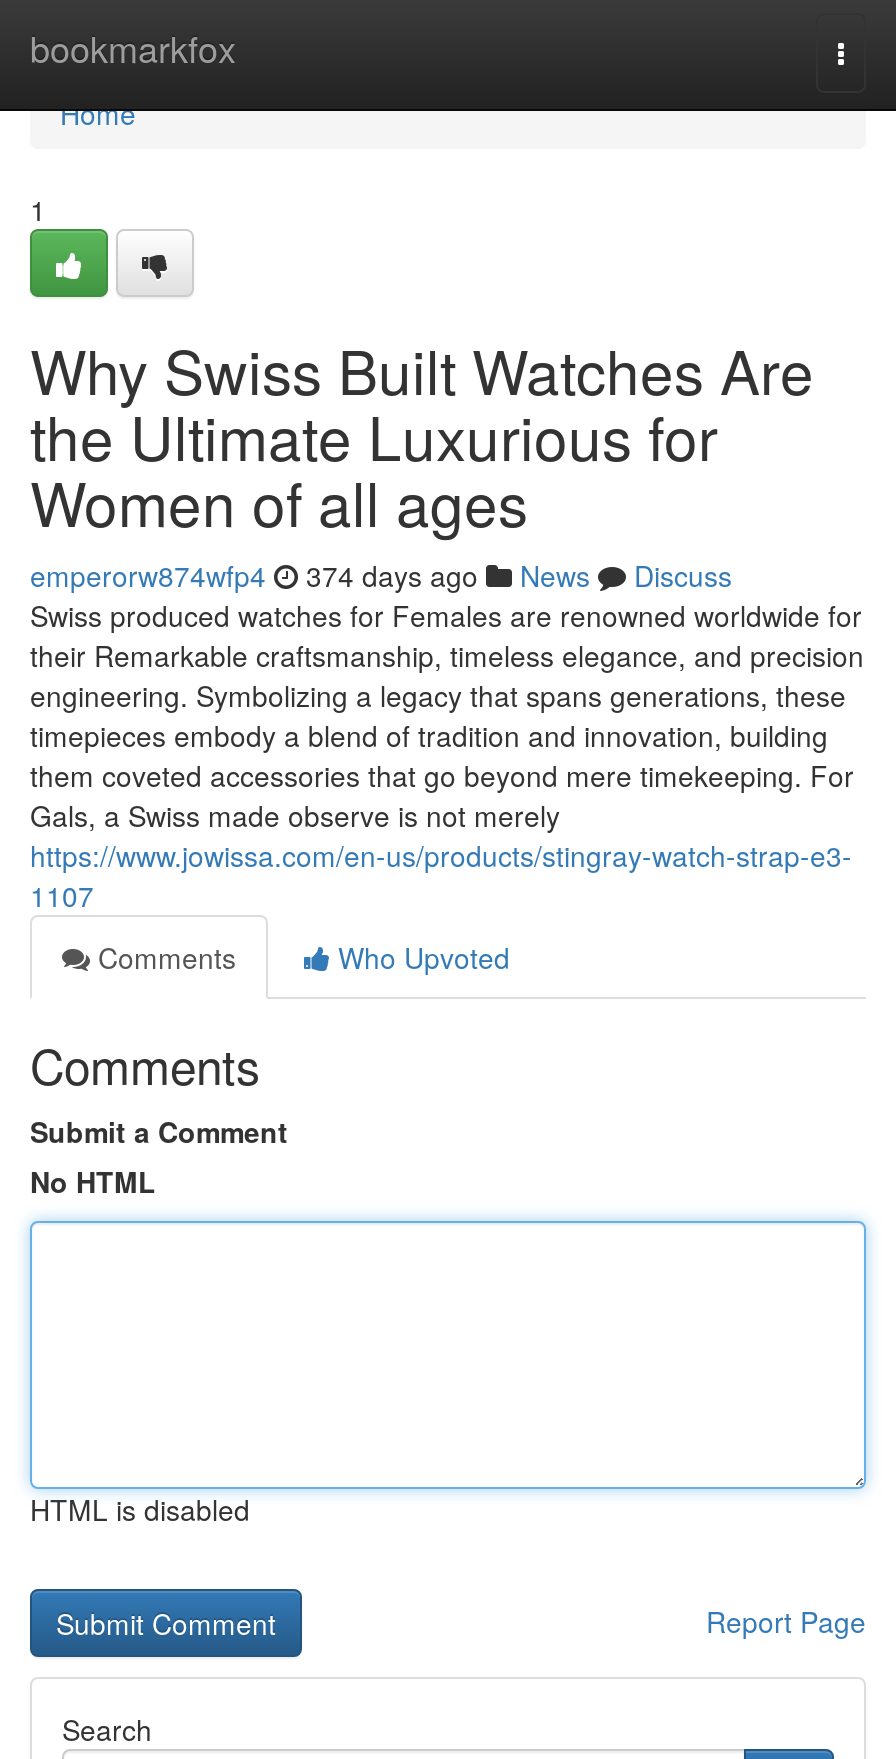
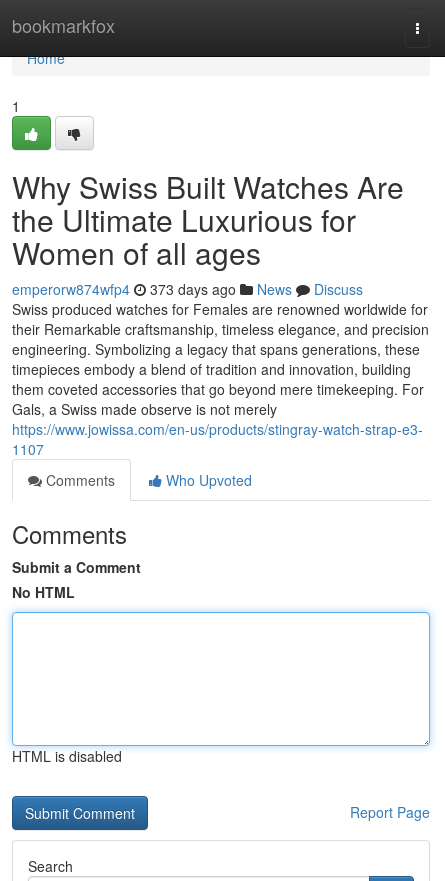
- emperorw874wfp4 374 days ago News Discuss
+ emperorw874wfp4 373 days ago News Discuss
